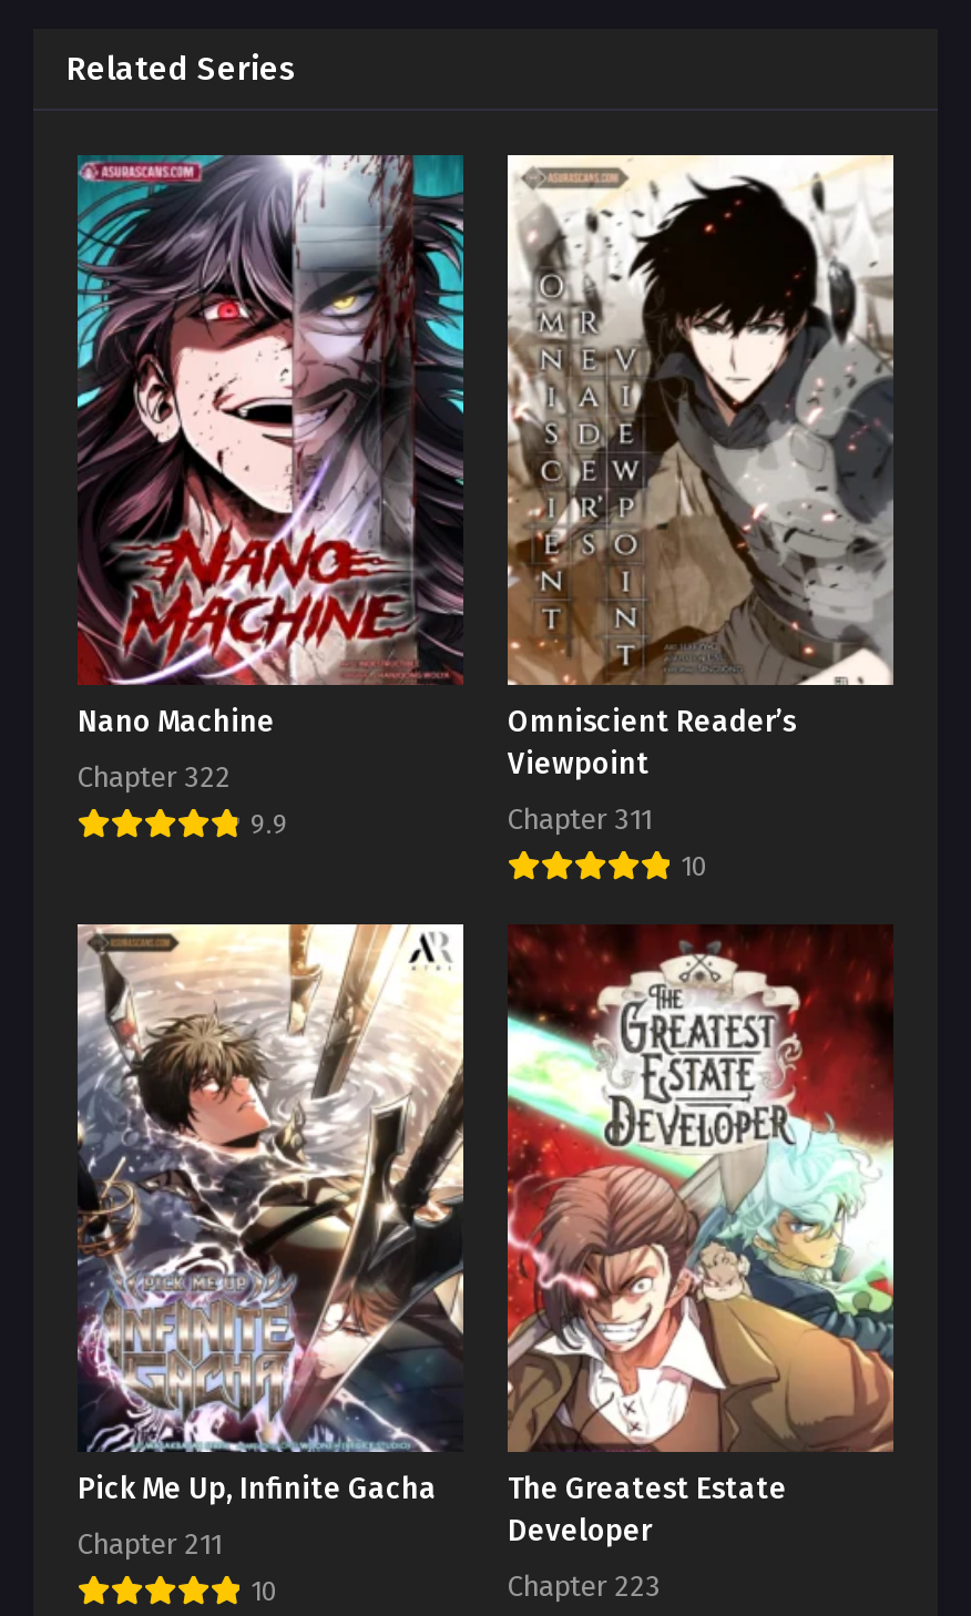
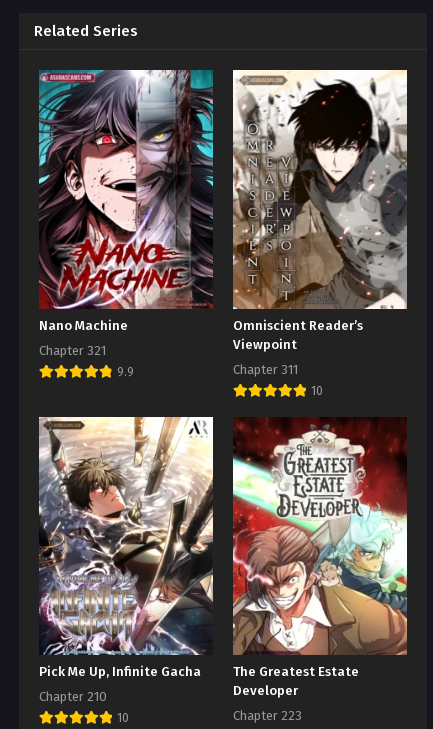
- Chapter 322
+ Chapter 321

- Chapter 211
+ Chapter 210
